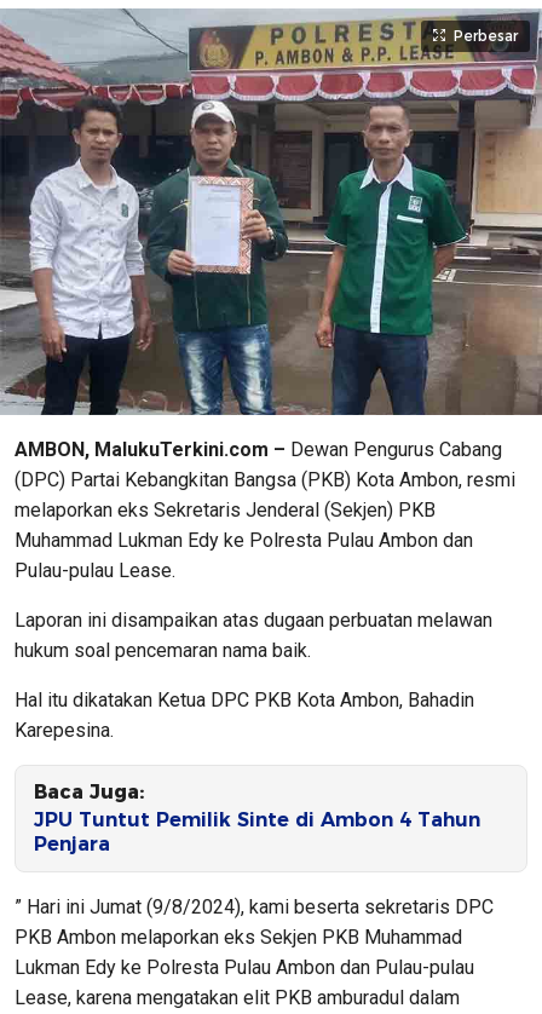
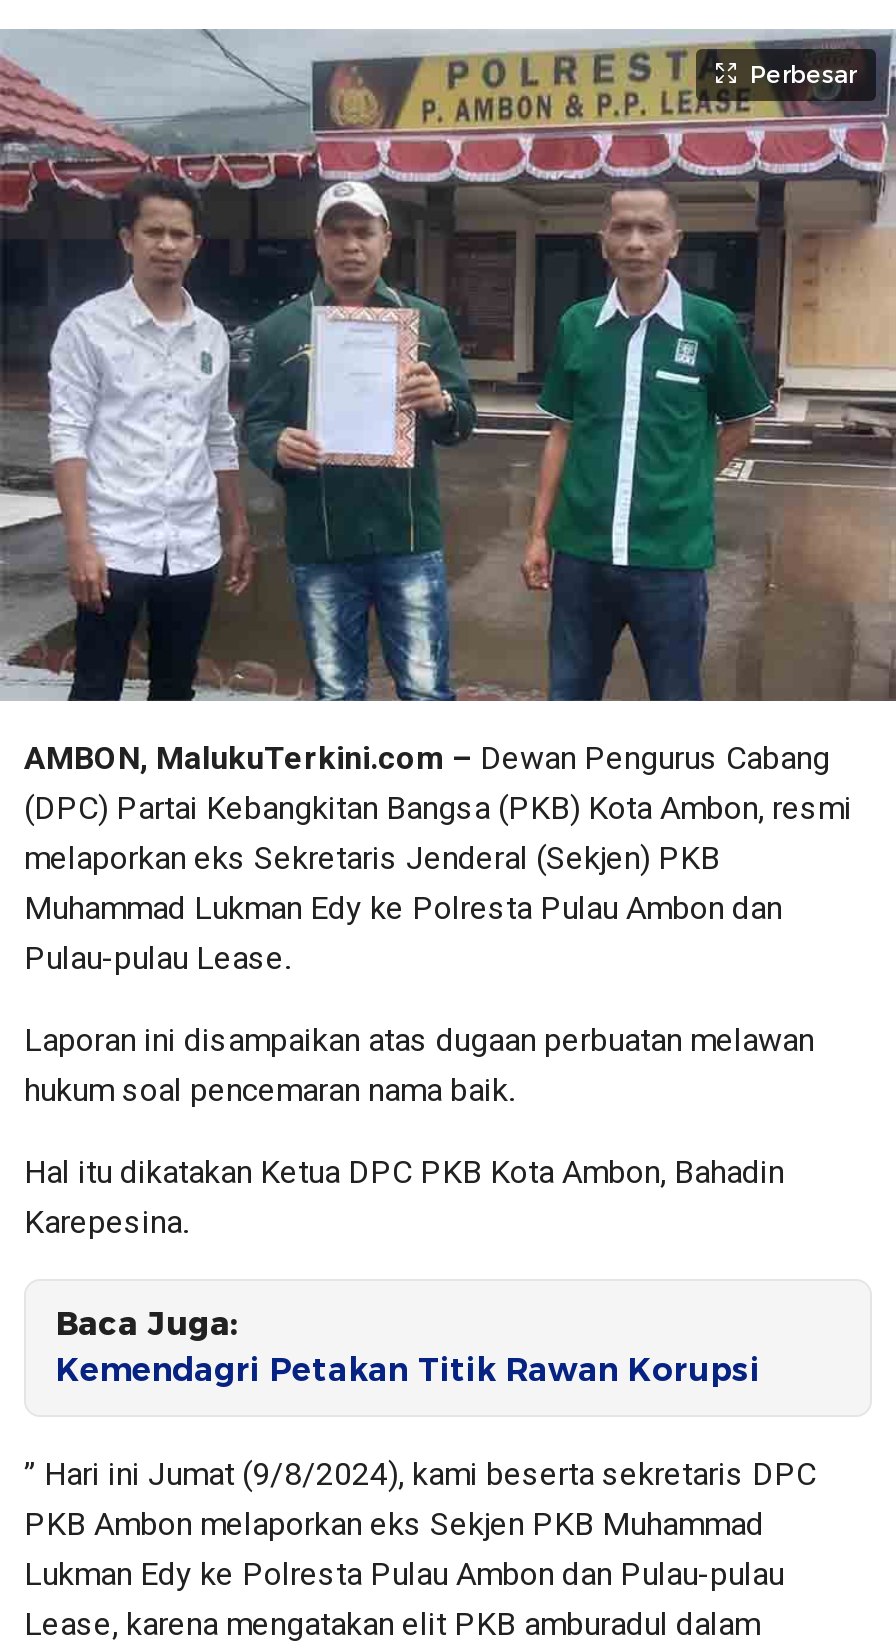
- JPU Tuntut Pemilik Sinte di Ambon 4 Tahun
- Penjara
+ Kemendagri Petakan Titik Rawan Korupsi
